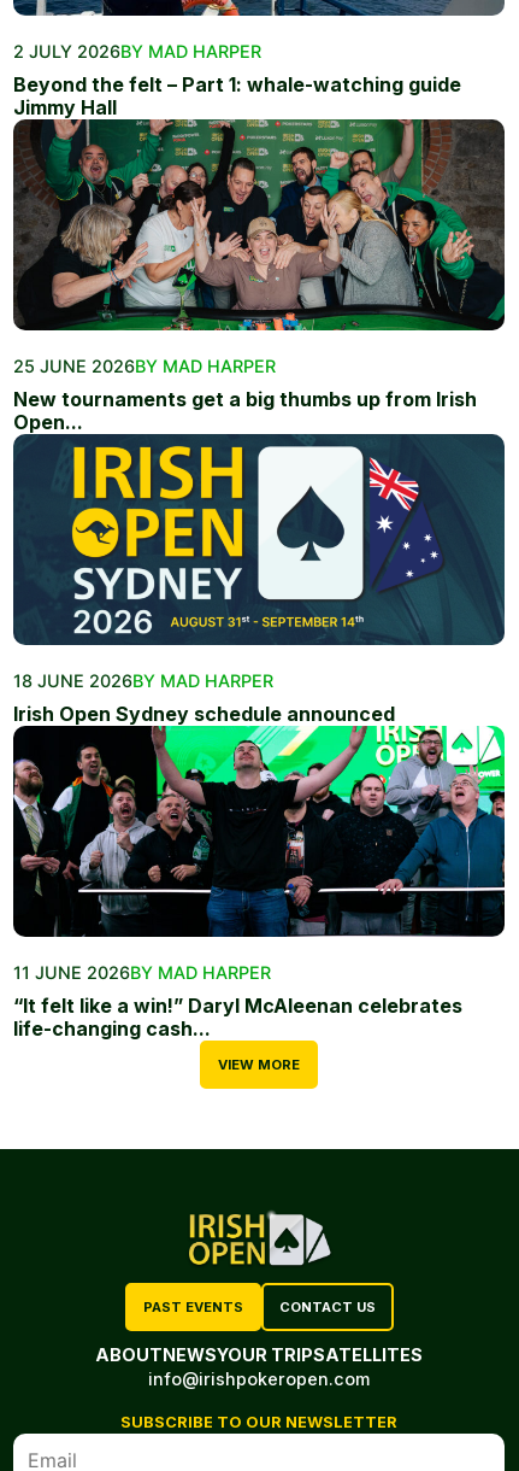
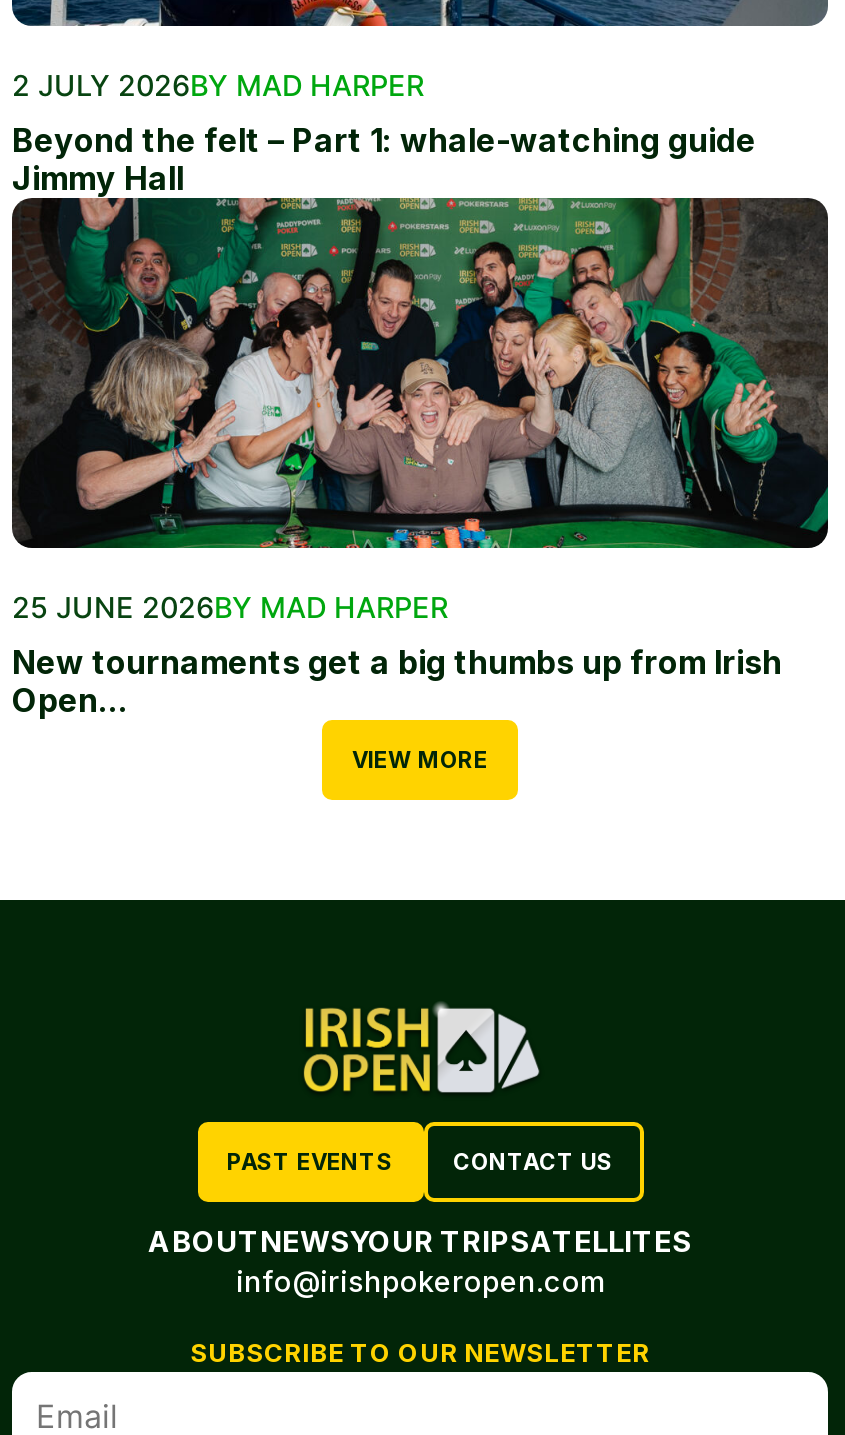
- [image]
- 18 JUNE 2026BY MAD HARPER
- Irish Open Sydney schedule announced

- [image]
- 11 JUNE 2026BY MAD HARPER
- “It felt like a win!” Daryl McAleenan celebrates
- life-changing cash...
